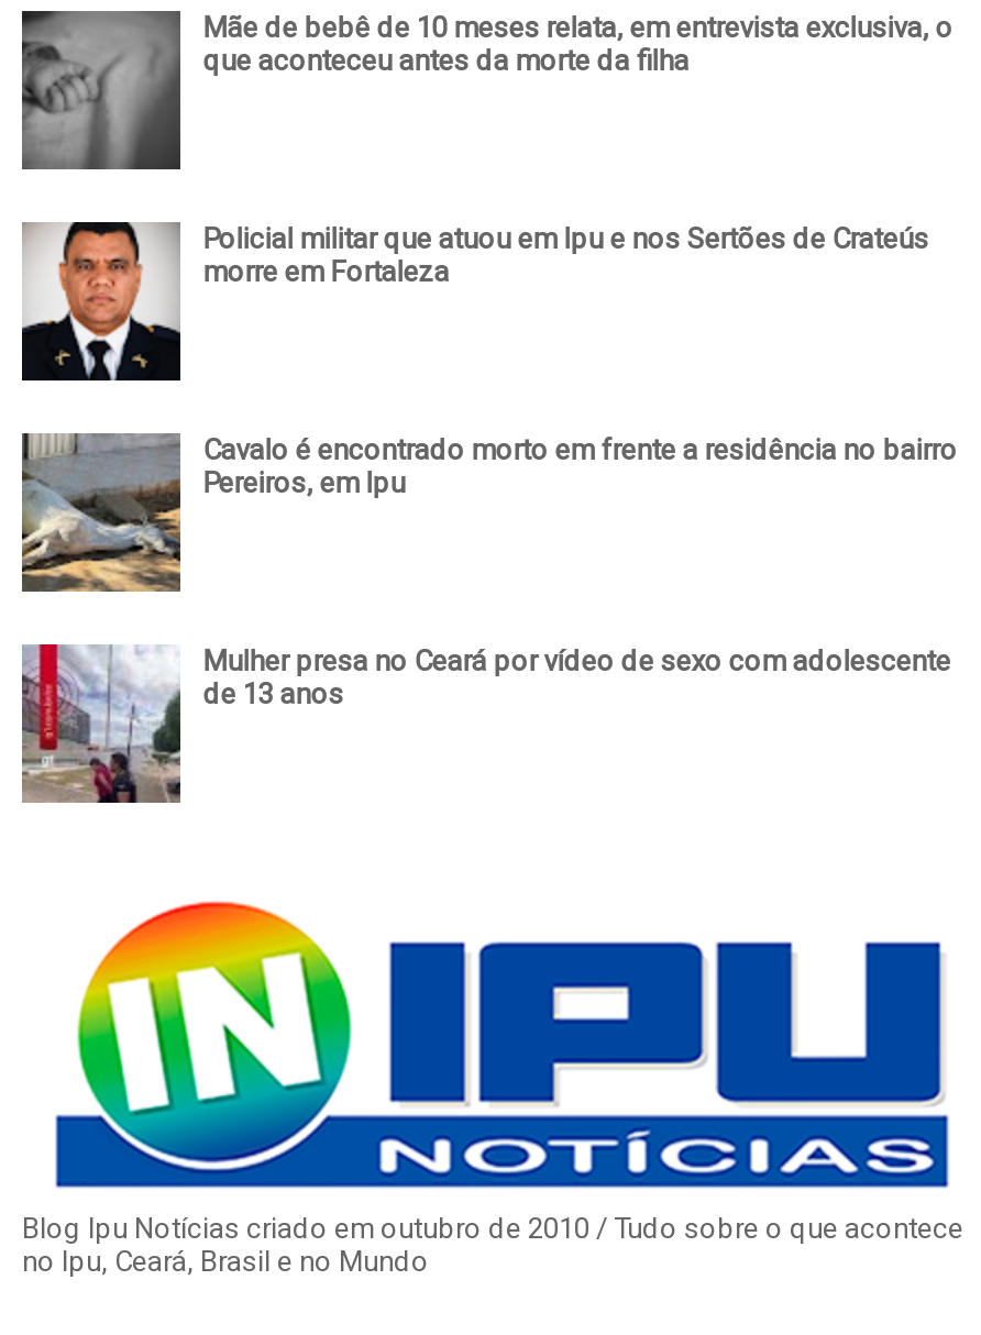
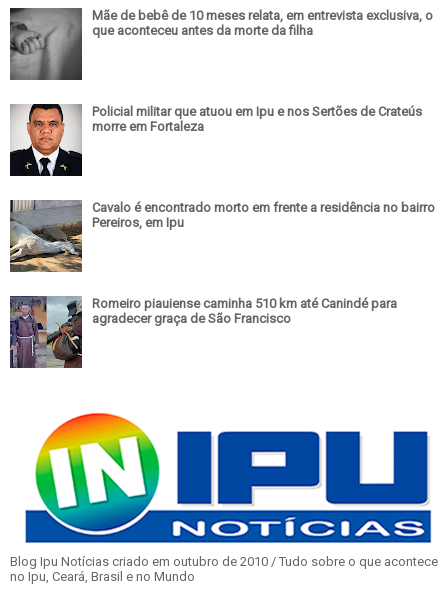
- [image]
- Mulher presa no Ceará por vídeo de sexo com adolescente
- de 13 anos
+ [image]
+ Romeiro piauiense caminha 510 km até Canindé para
+ agradecer graça de São Francisco
